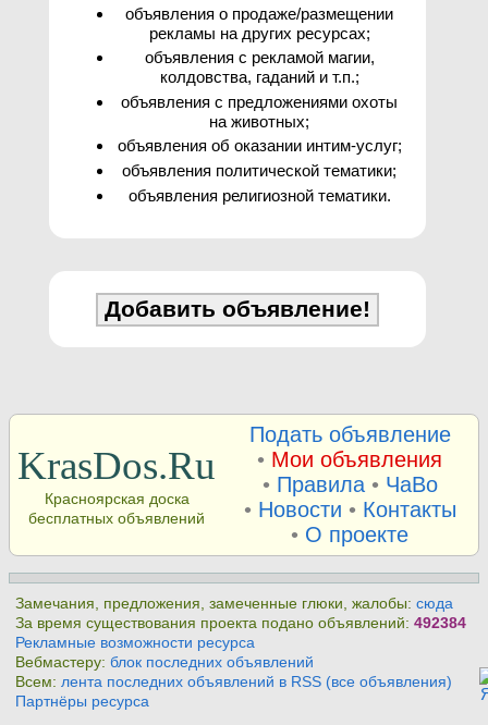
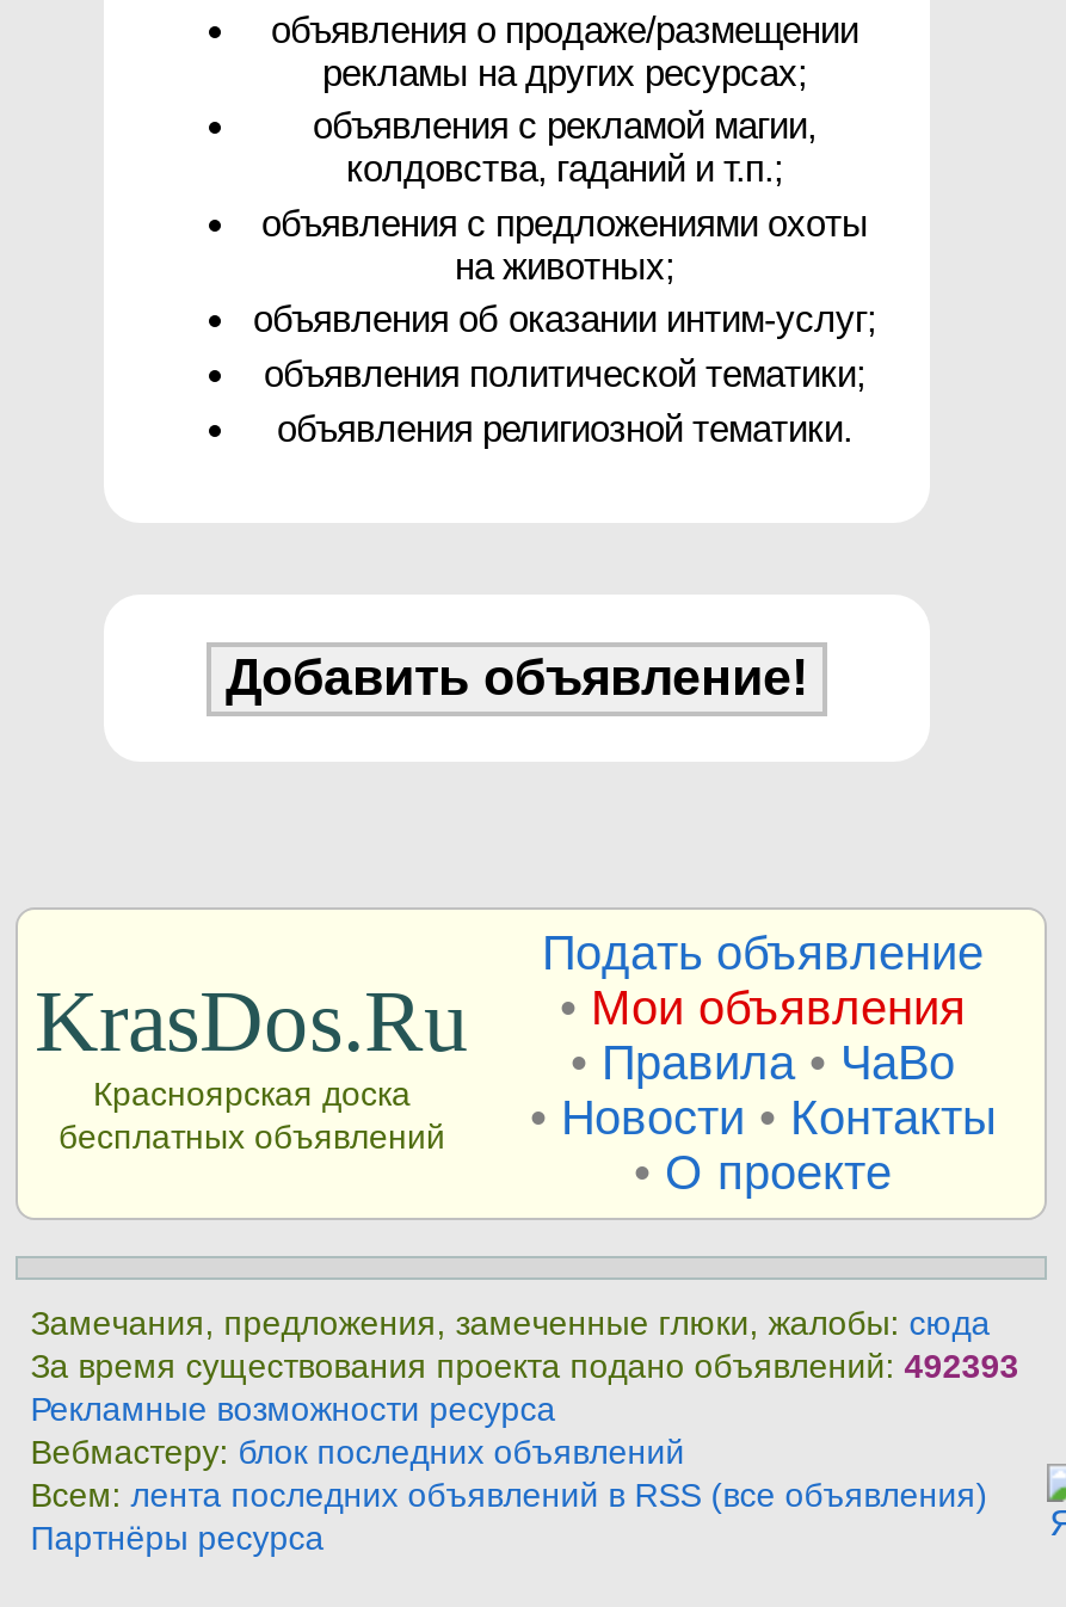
- За время существования проекта подано объявлений: 492384
+ За время существования проекта подано объявлений: 492393
